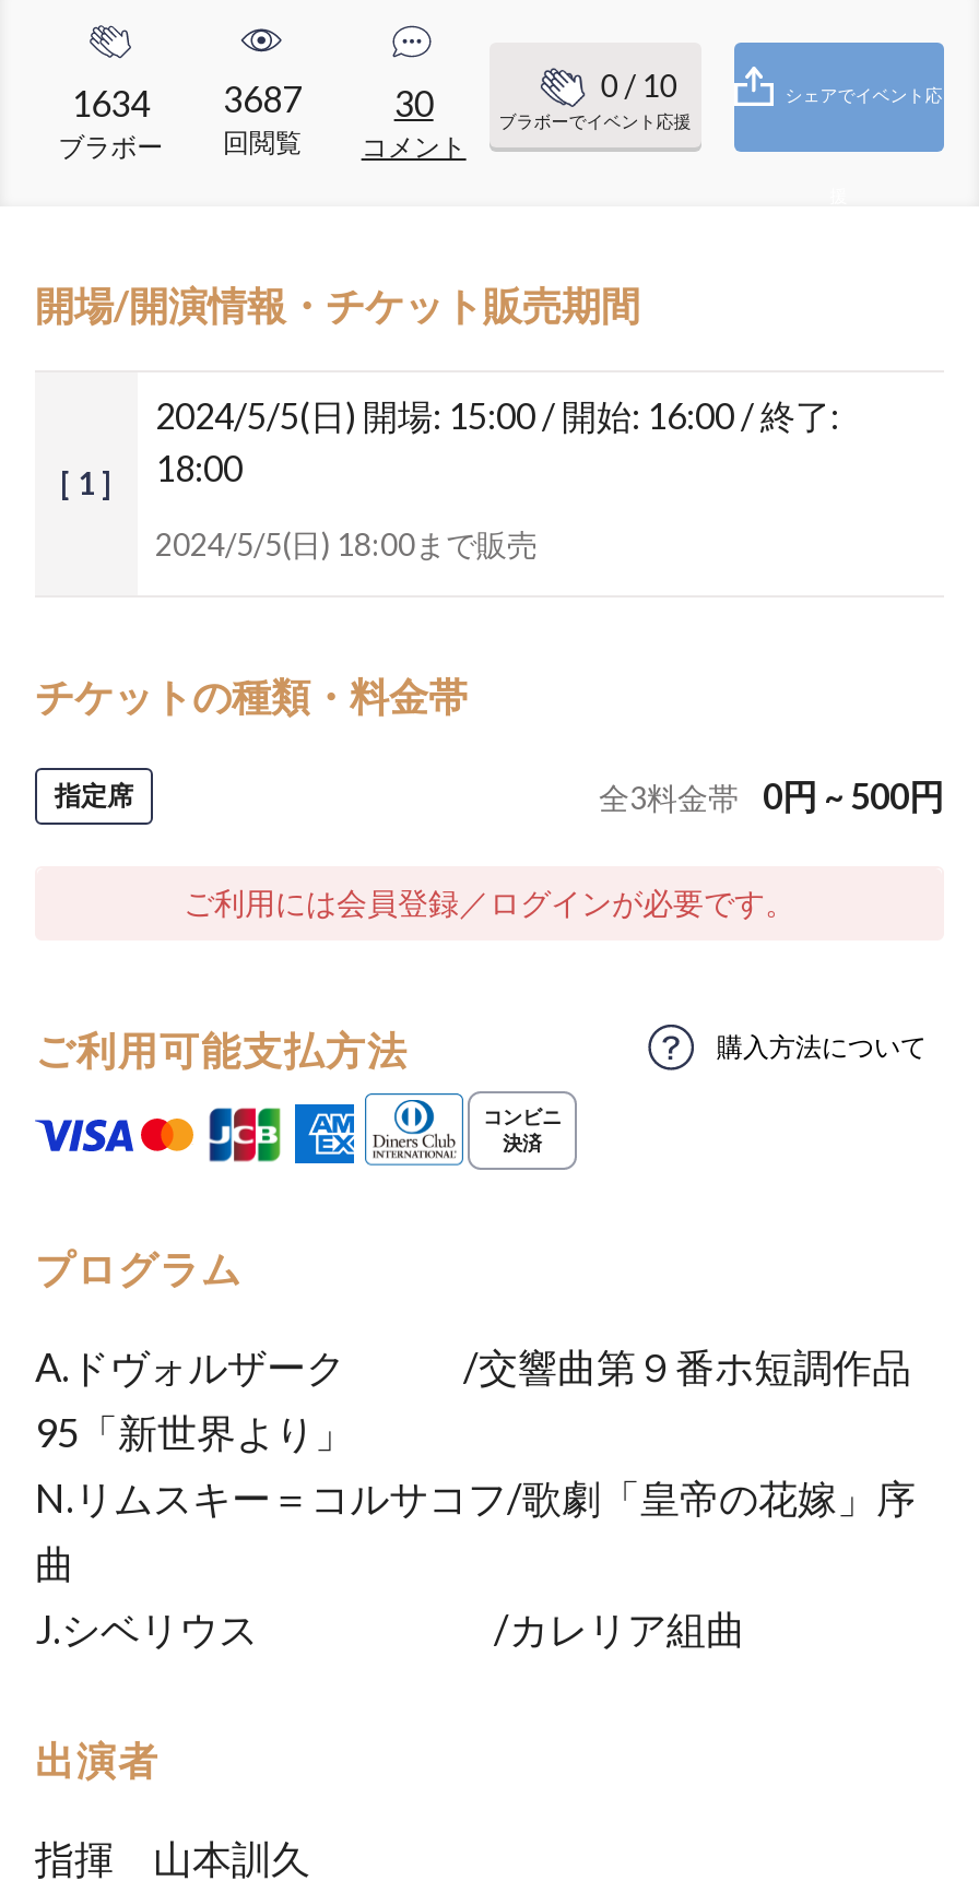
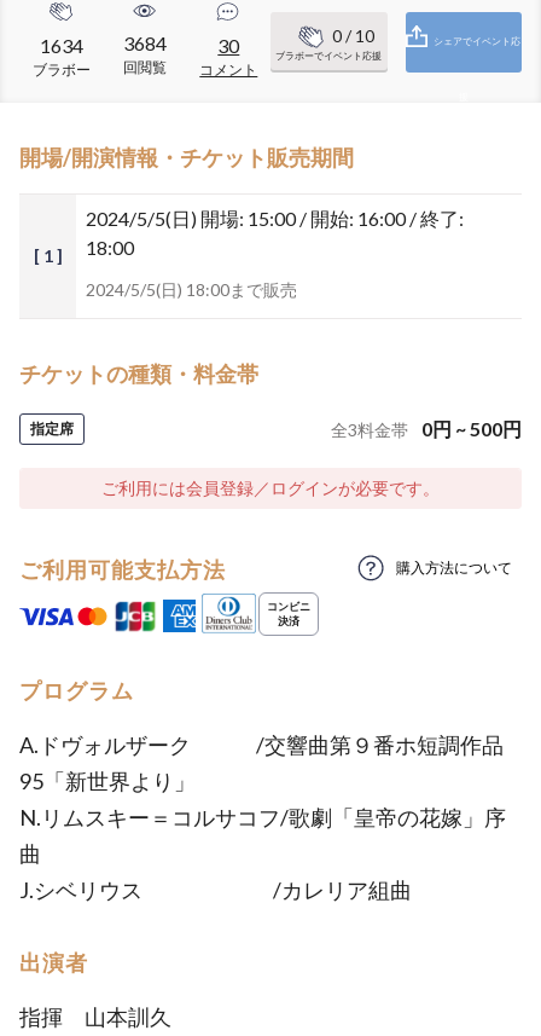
- 1634 3687
+ 1634 3684
